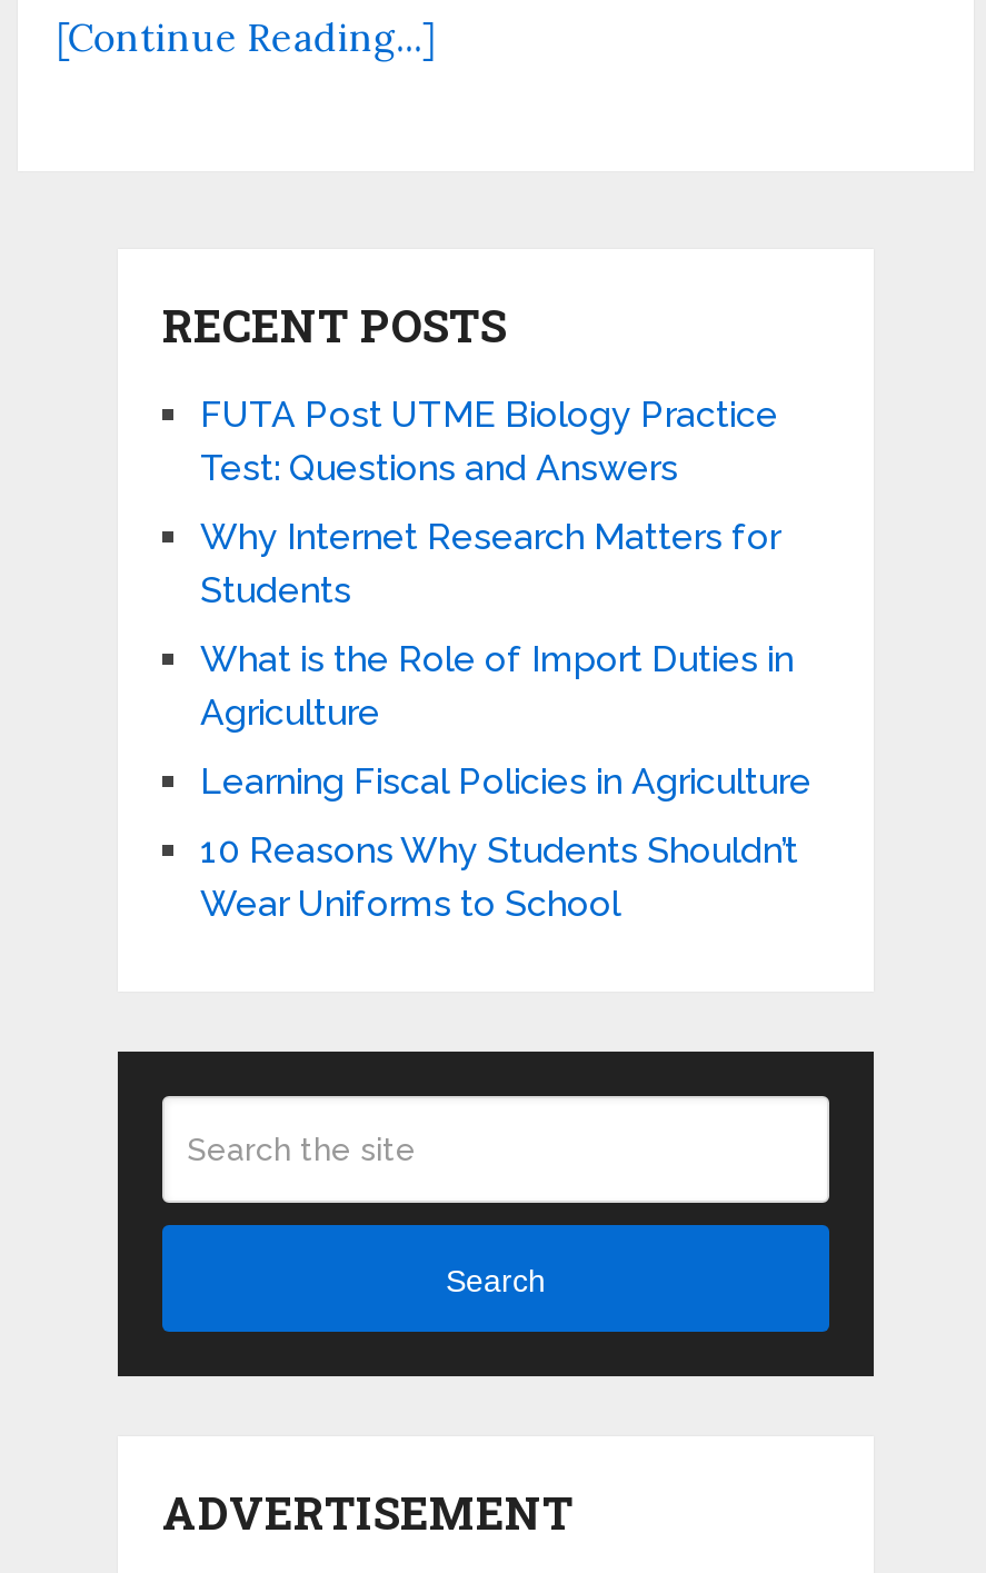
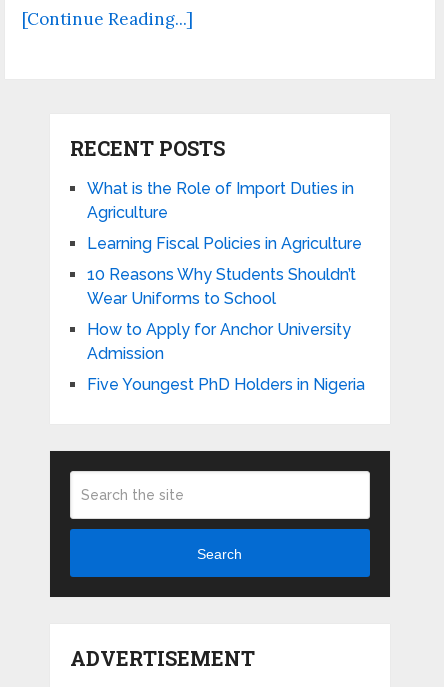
- FUTA Post UTME Biology Practice
- Test: Questions and Answers
- Why Internet Research Matters for
- Students

moved up: What is the Role of Import Duties in | Agriculture | Learning Fiscal Policies in Agriculture | 10 Reasons Why Students Shouldn’t | Wear Uniforms to School

+ How to Apply for Anchor University
+ Admission
+ Five Youngest PhD Holders in Nigeria
